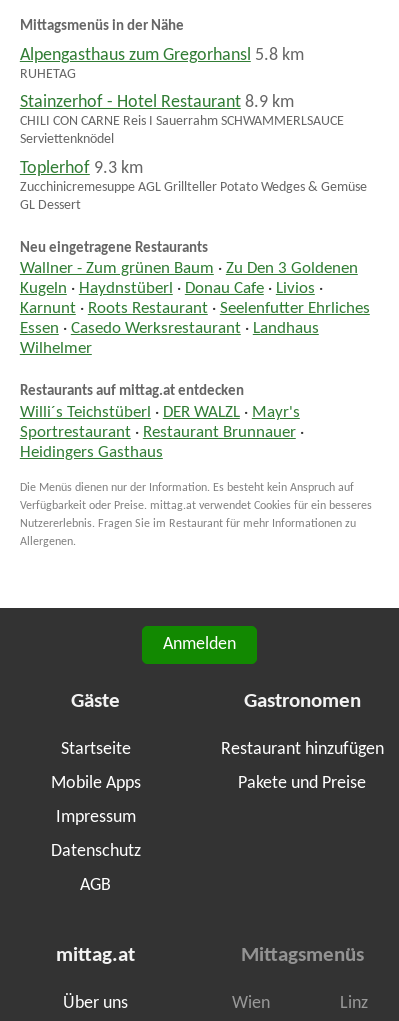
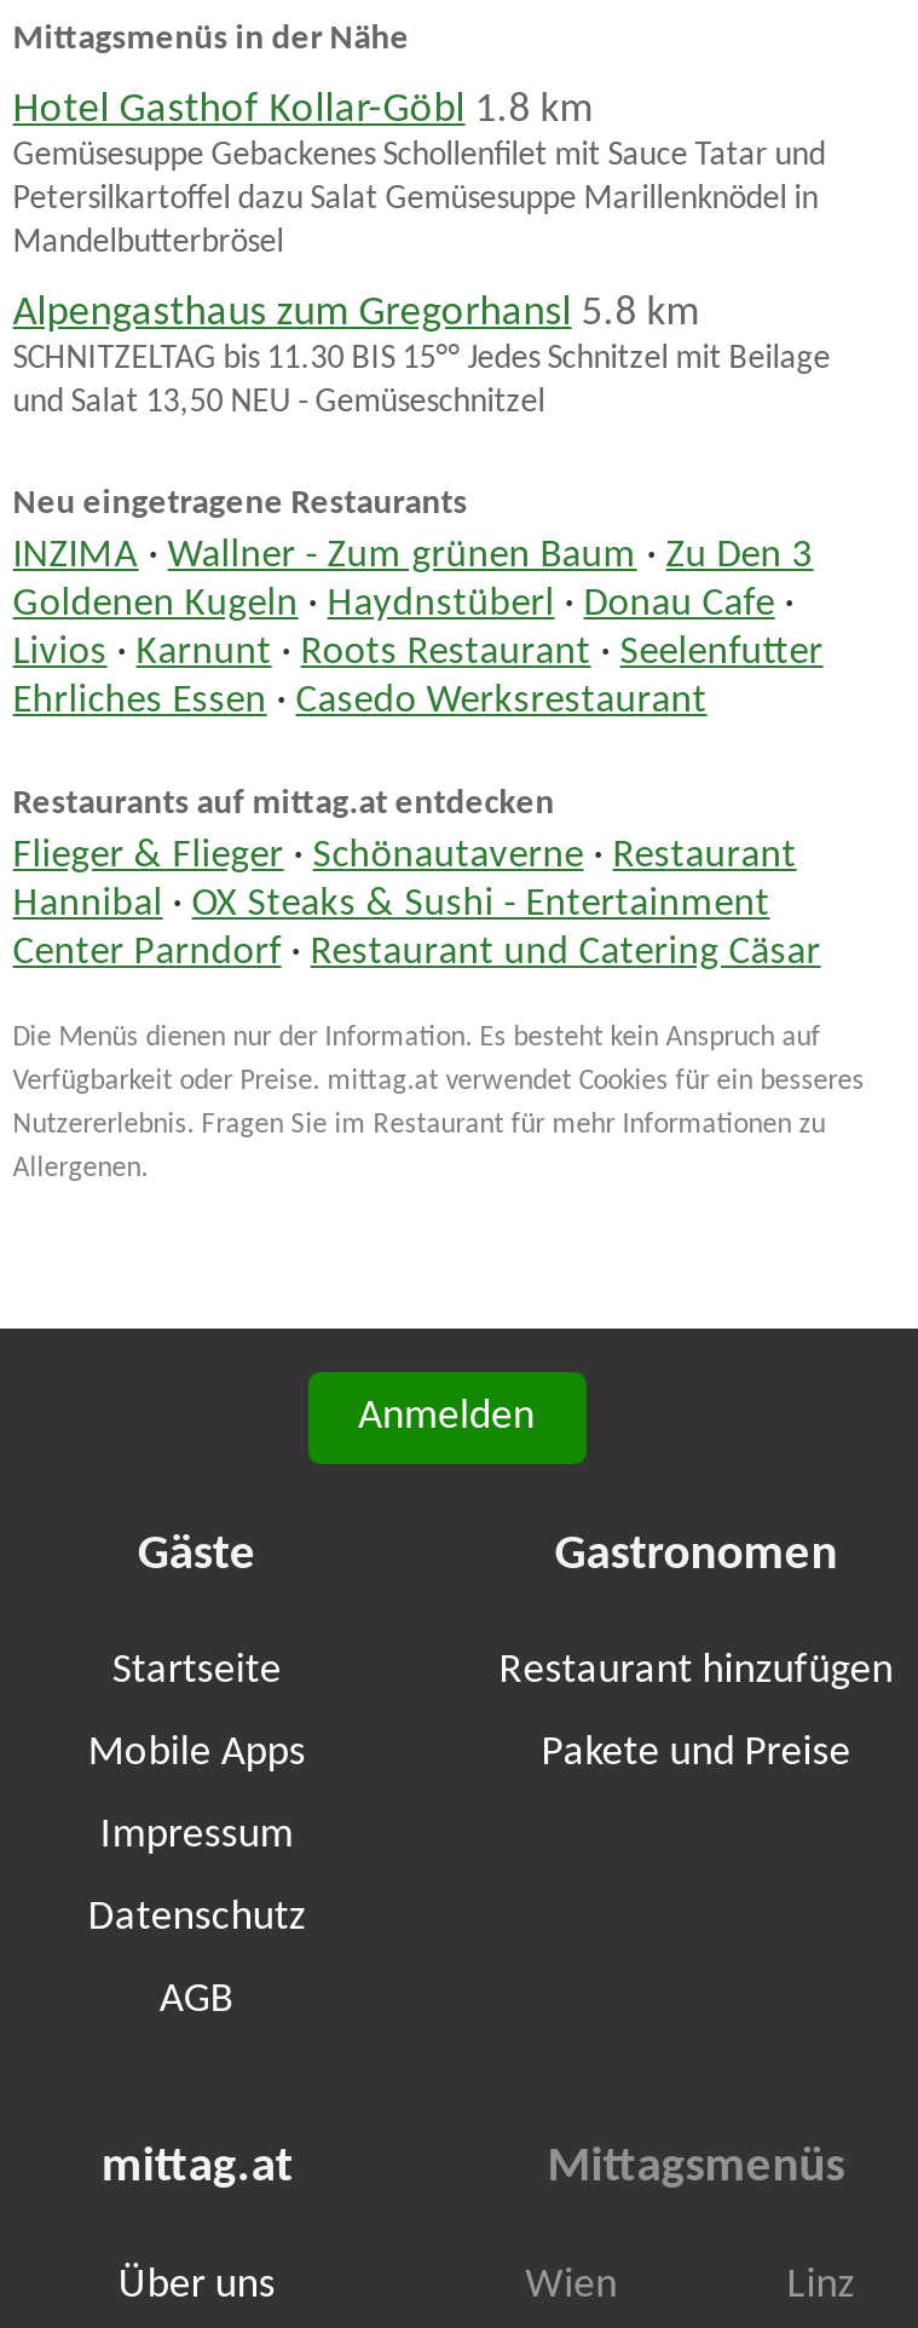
+ Hotel Gasthof Kollar-Göbl 1.8 km
+ Gemüsesuppe Gebackenes Schollenfilet mit Sauce Tatar und
+ Petersilkartoffel dazu Salat Gemüsesuppe Marillenknödel in
+ Mandelbutterbrösel

moved down: Alpengasthaus zum Gregorhansl 5.8 km

- RUHETAG
- Stainzerhof - Hotel Restaurant 8.9 km
- CHILI CON CARNE Reis I Sauerrahm SCHWAMMERLSAUCE
- Serviettenknödel
- Toplerhof 9.3 km
- Zucchinicremesuppe AGL Grillteller Potato Wedges & Gemüse
- GL Dessert
+ SCHNITZELTAG bis 11.30 BIS 15°° Jedes Schnitzel mit Beilage
+ und Salat 13,50 NEU - Gemüseschnitzel

- Wallner - Zum grünen Baum · Zu Den 3 Goldenen
- Kugeln · Haydnstüberl · Donau Cafe · Livios ·
- Karnunt · Roots Restaurant · Seelenfutter Ehrliches
- Essen · Casedo Werksrestaurant · Landhaus
- Wilhelmer
+ INZIMA · Wallner - Zum grünen Baum · Zu Den 3
+ Goldenen Kugeln · Haydnstüberl · Donau Cafe ·
+ Livios · Karnunt · Roots Restaurant · Seelenfutter
+ Ehrliches Essen · Casedo Werksrestaurant

- Willi´s Teichstüberl · DER WALZL · Mayr's
- Sportrestaurant · Restaurant Brunnauer ·
- Heidingers Gasthaus
+ Flieger & Flieger · Schönautaverne · Restaurant
+ Hannibal · OX Steaks & Sushi - Entertainment
+ Center Parndorf · Restaurant und Catering Cäsar
